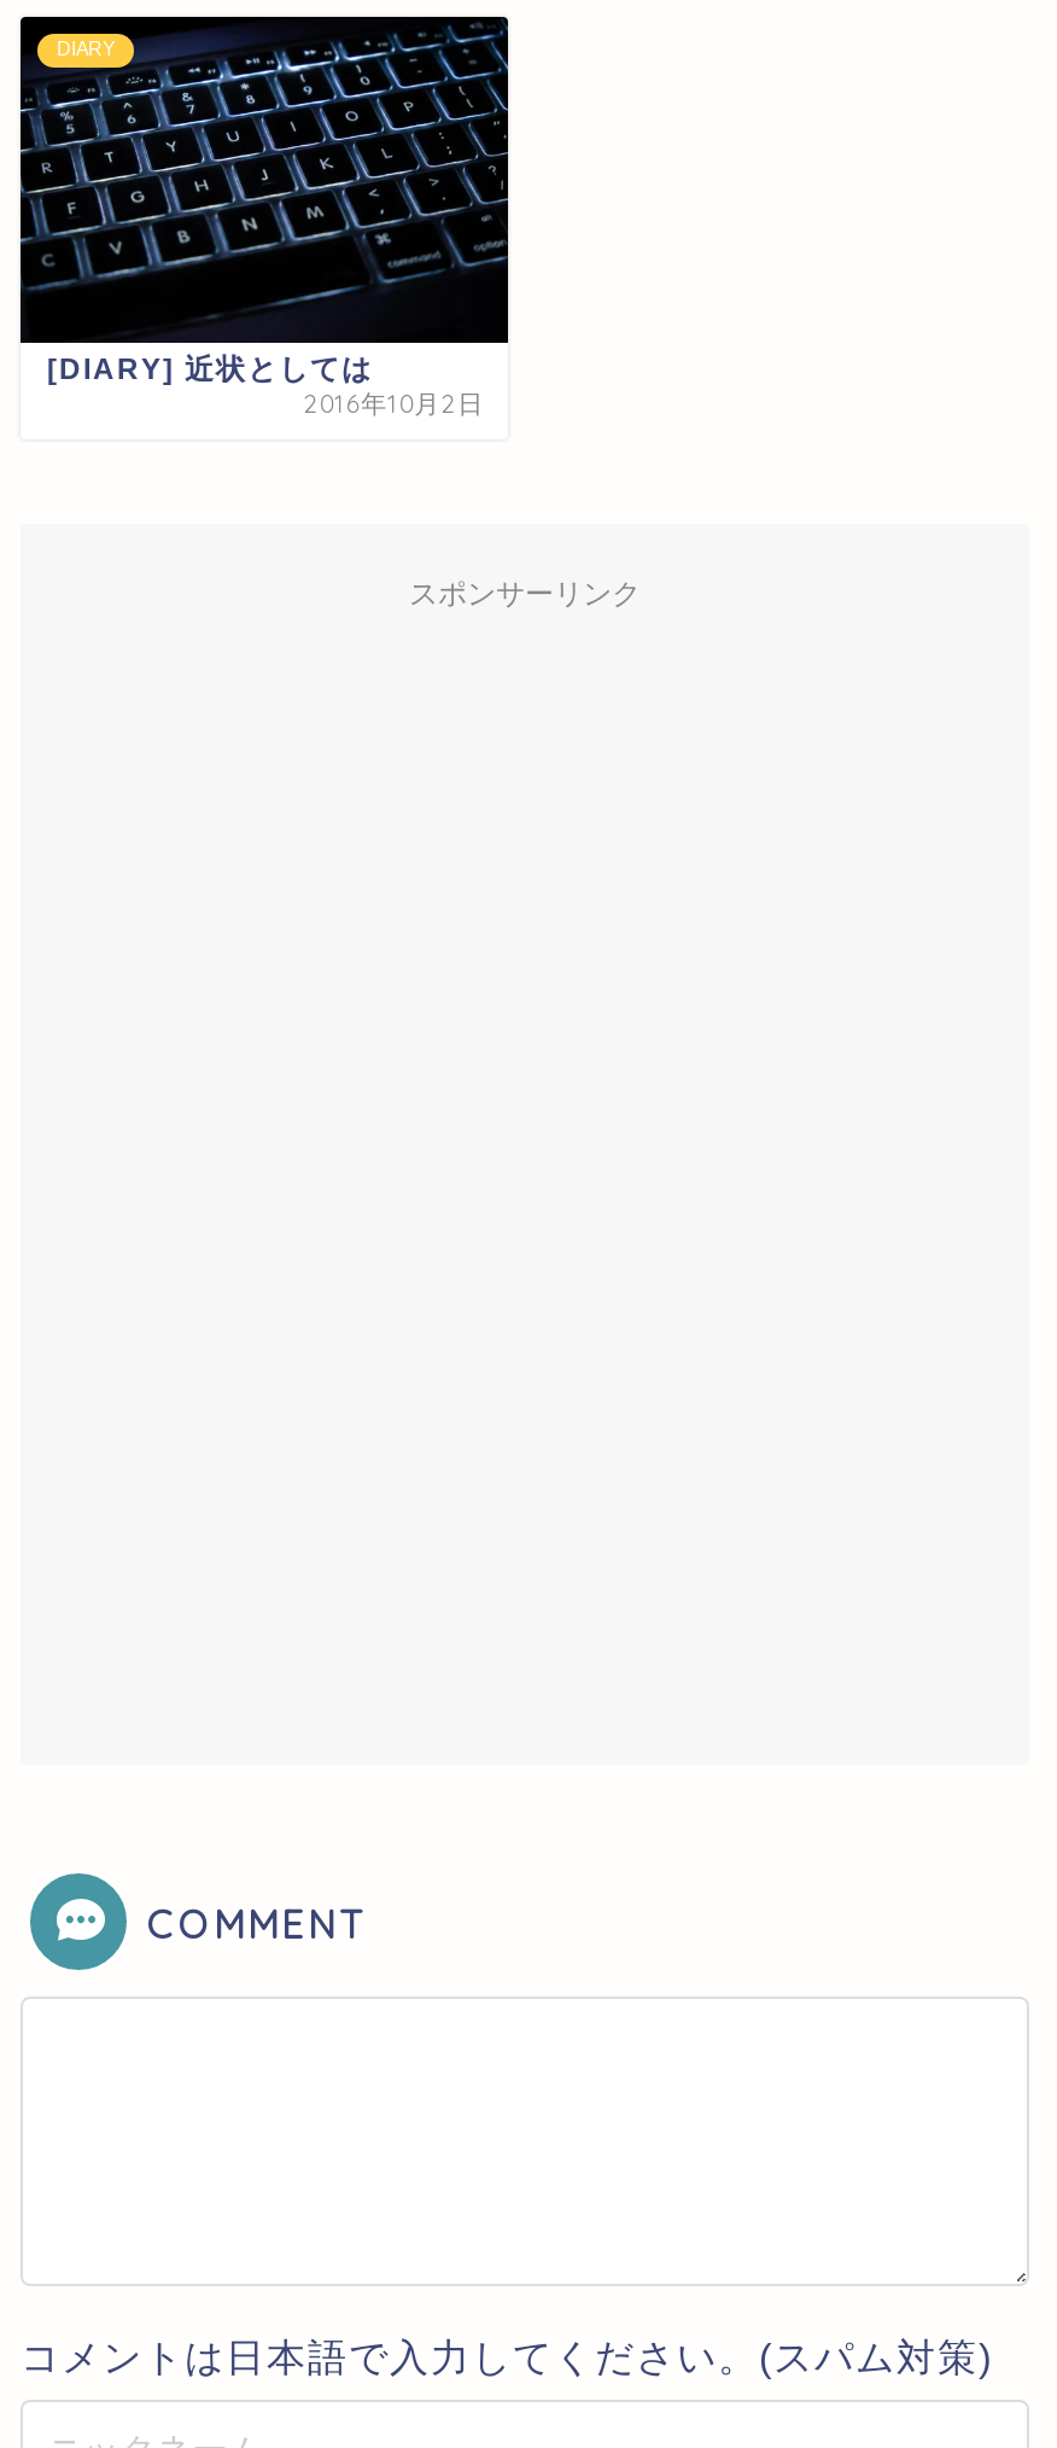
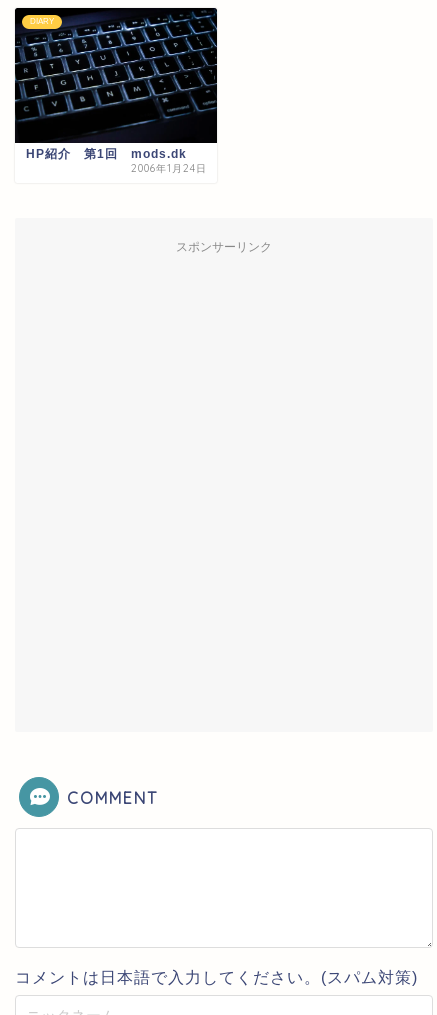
- [DIARY] 近状としては
- 2016年10月2日
+ HP紹介 第1回 mods.dk
+ 2006年1月24日
